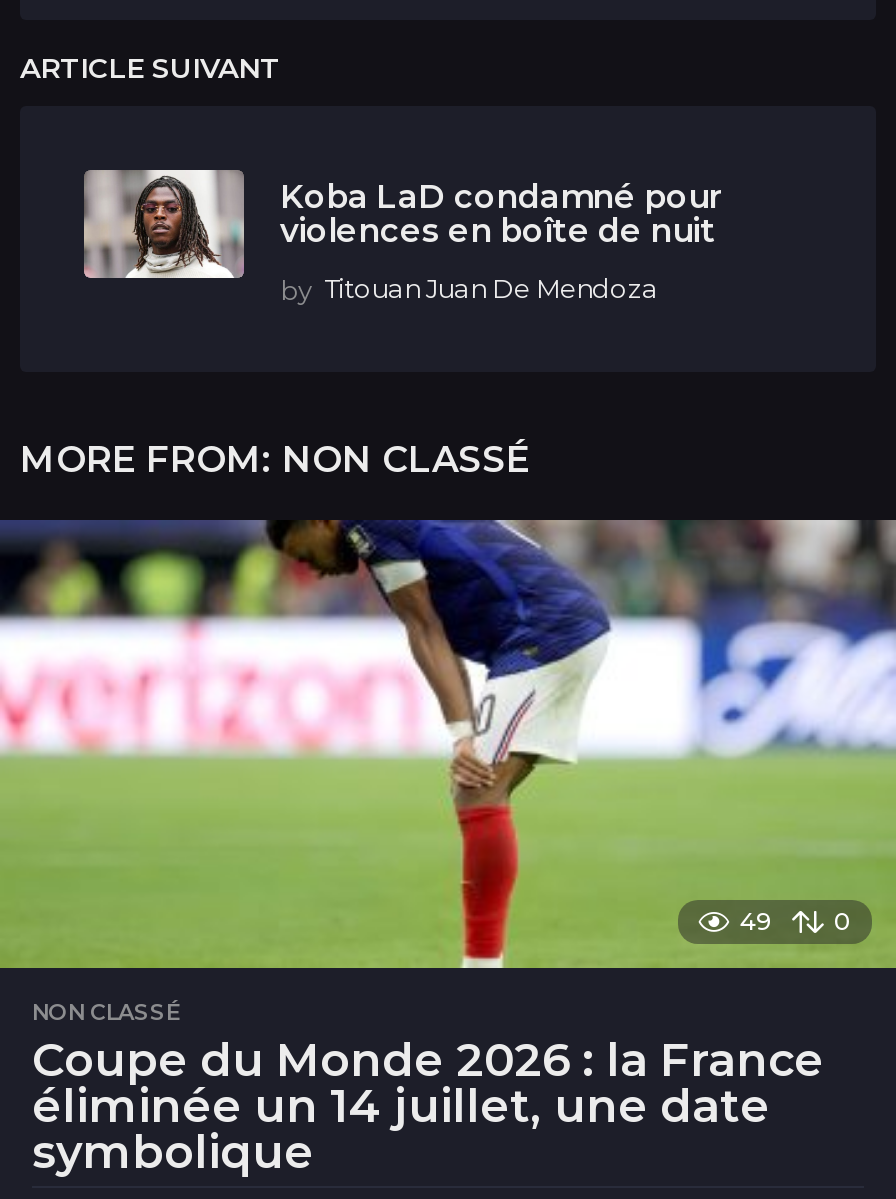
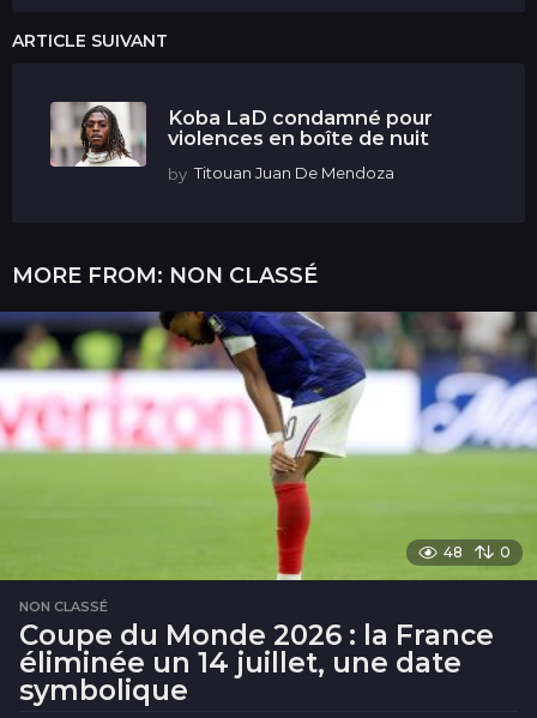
- 49
+ 48
